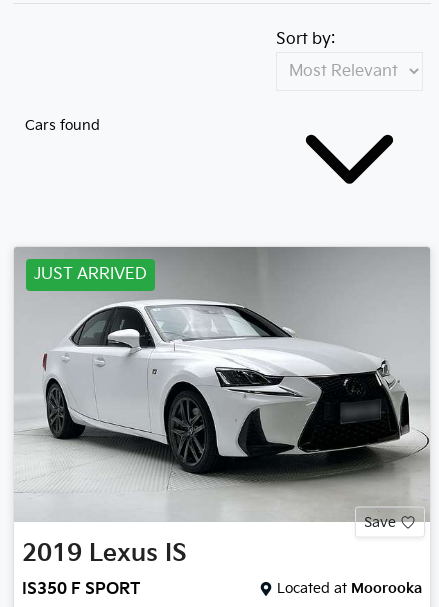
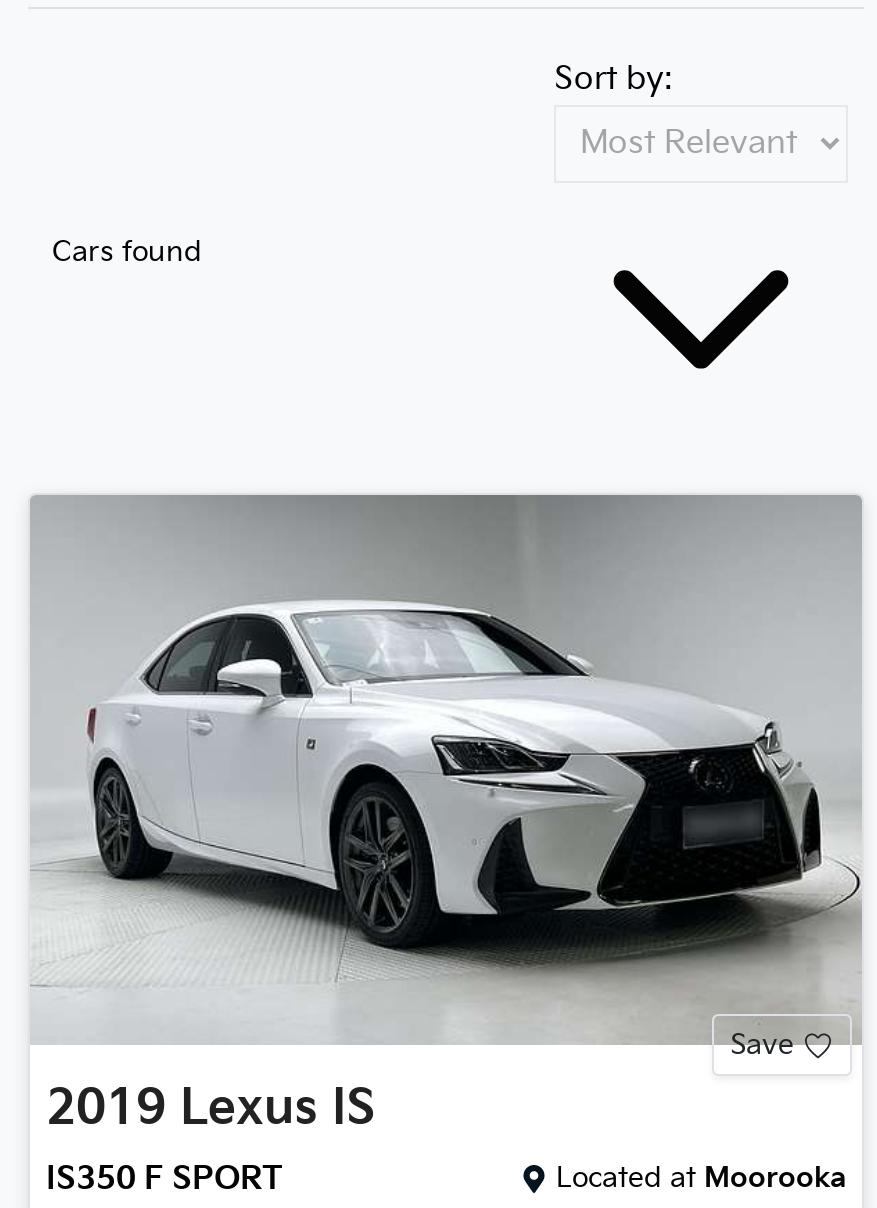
- JUST ARRIVED
